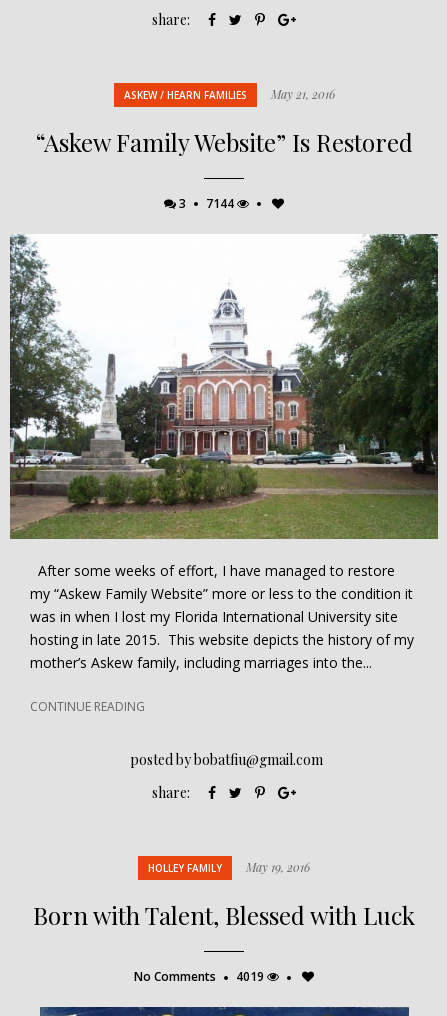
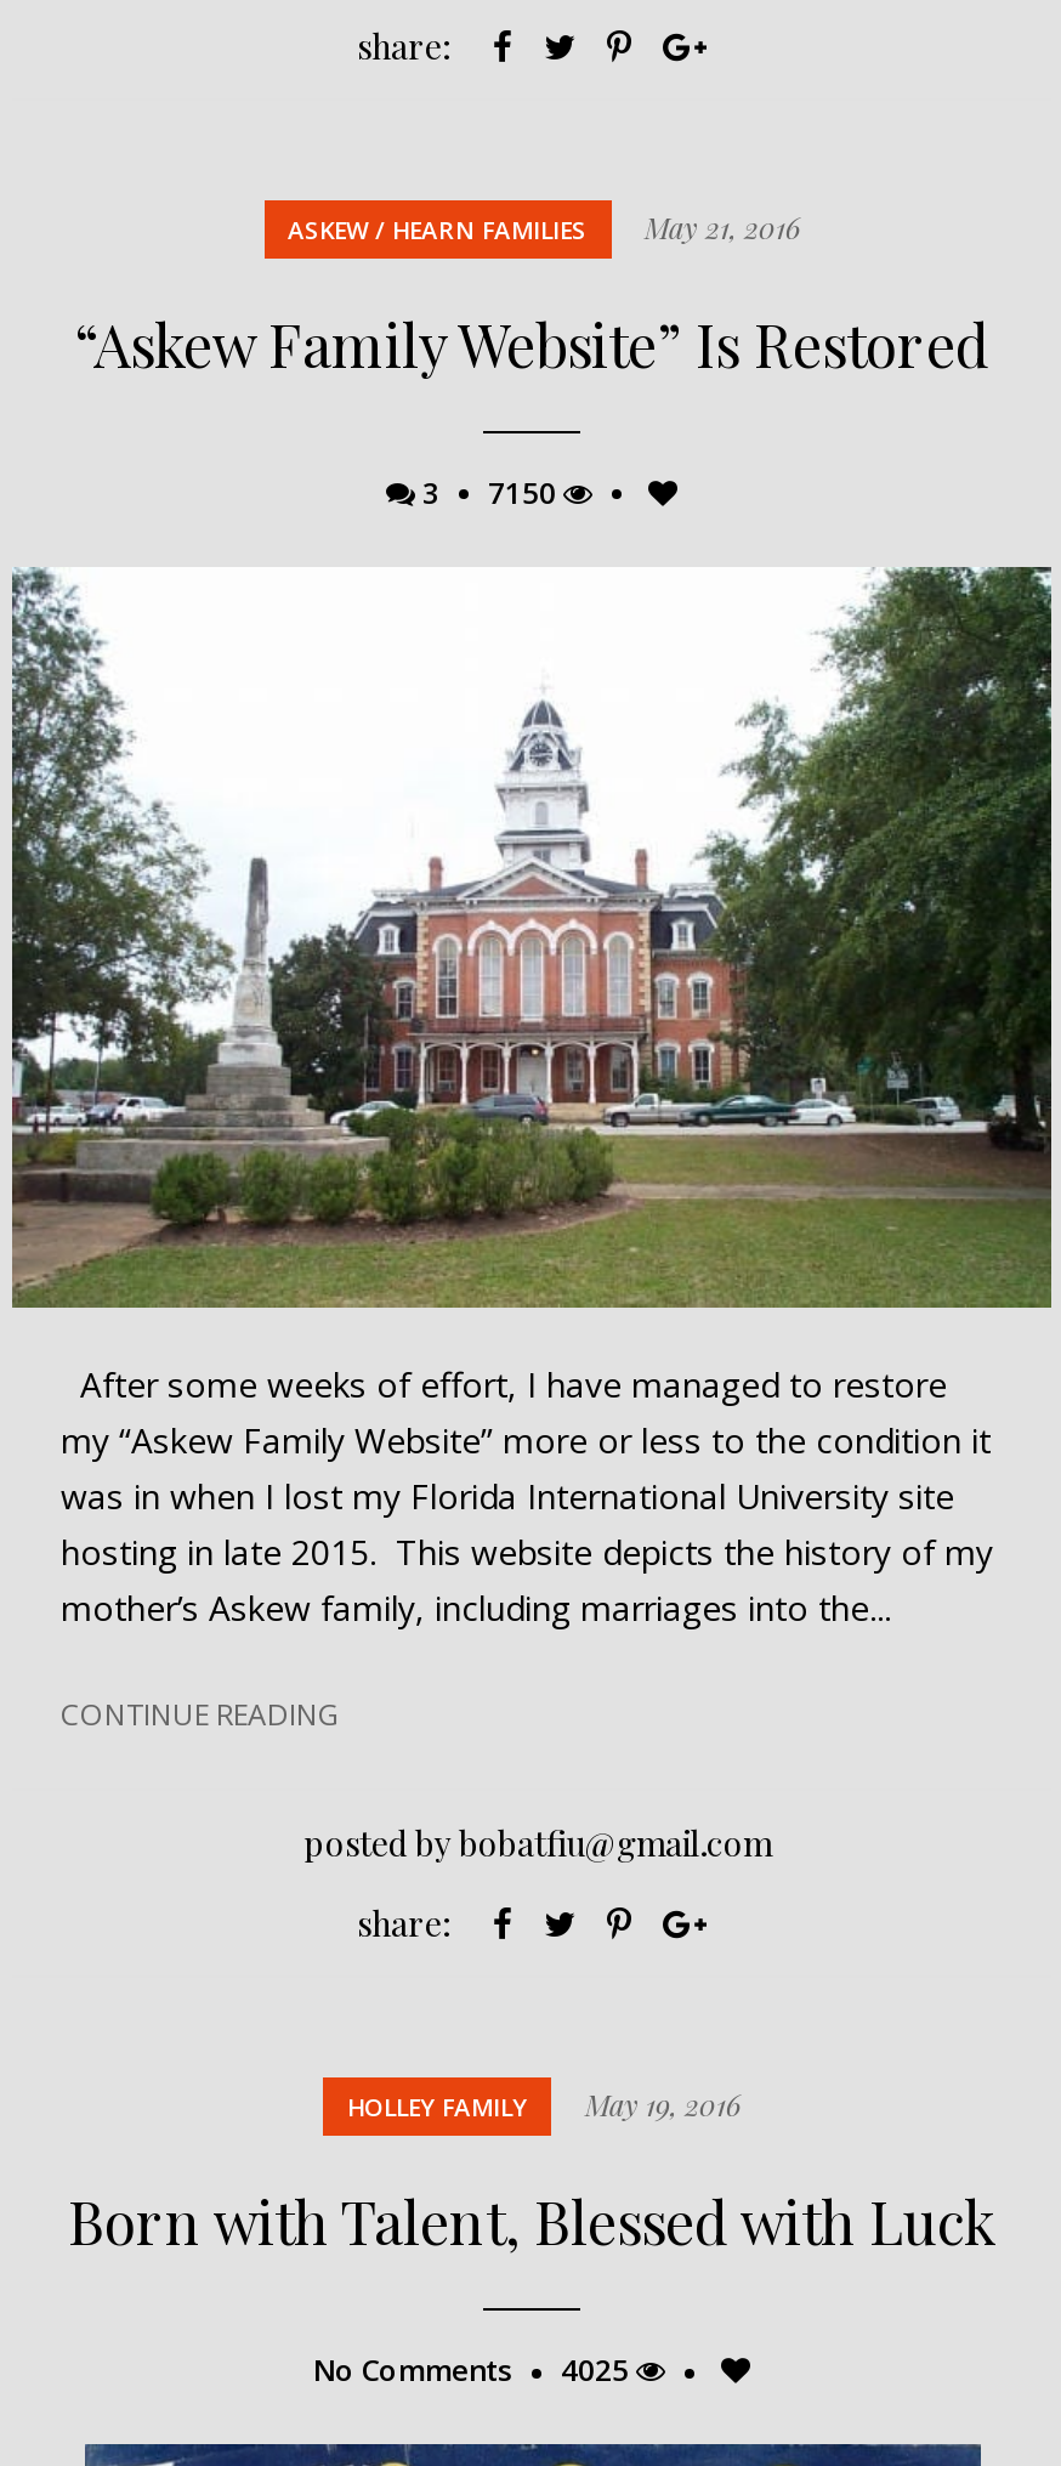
- 3 7144
+ 3 7150

- No Comments 4019
+ No Comments 4025
